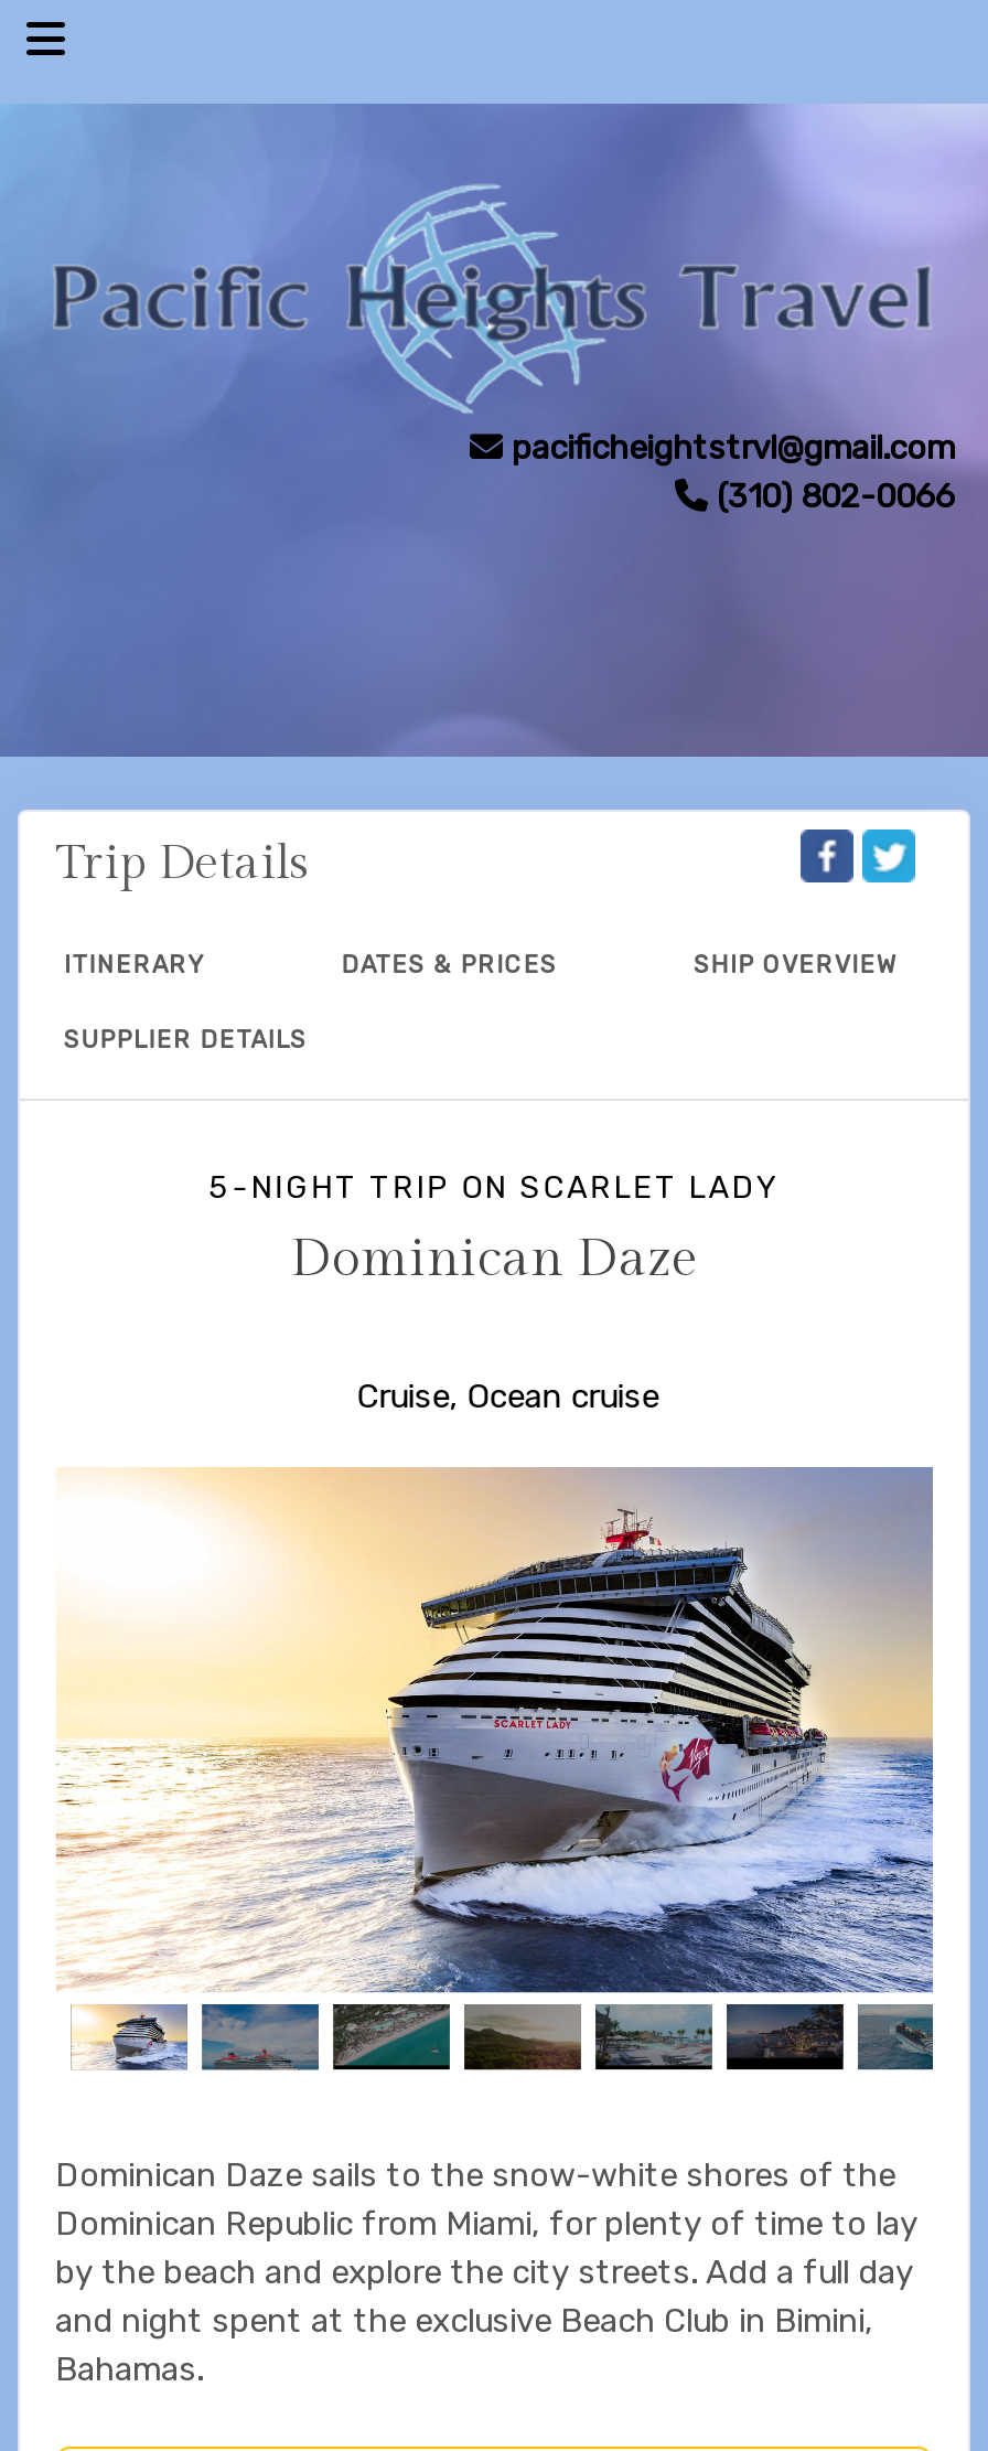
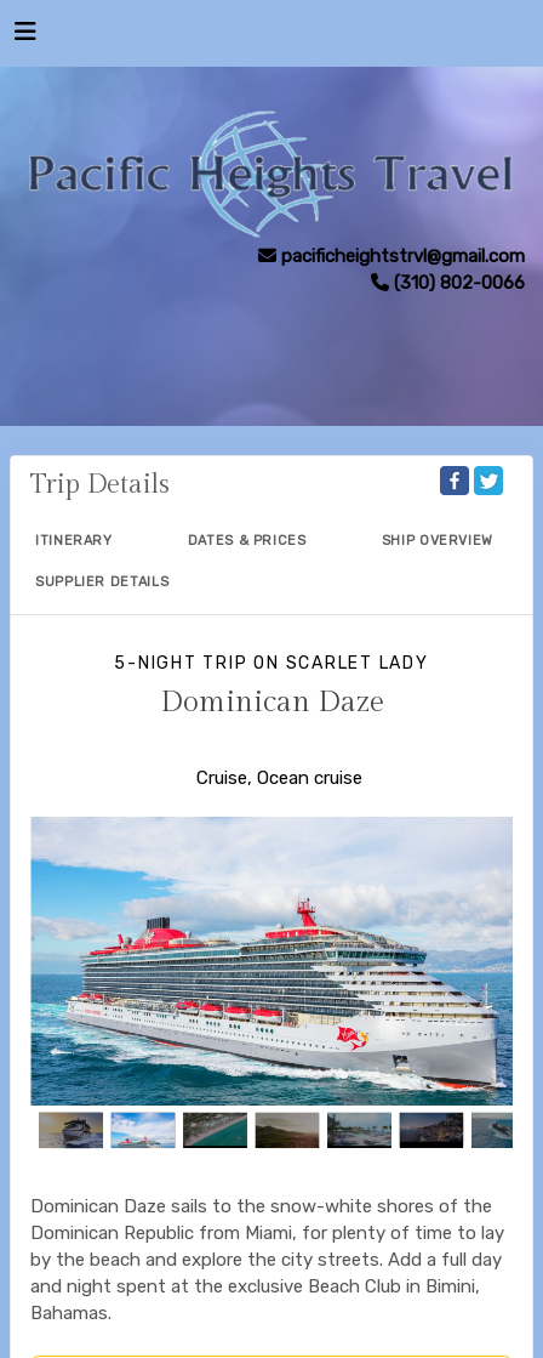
- [image]
+ [image]
